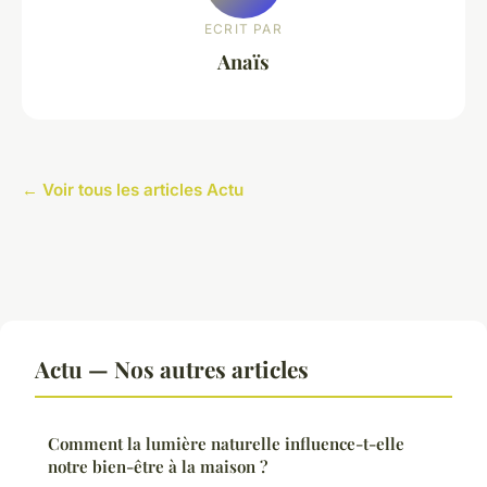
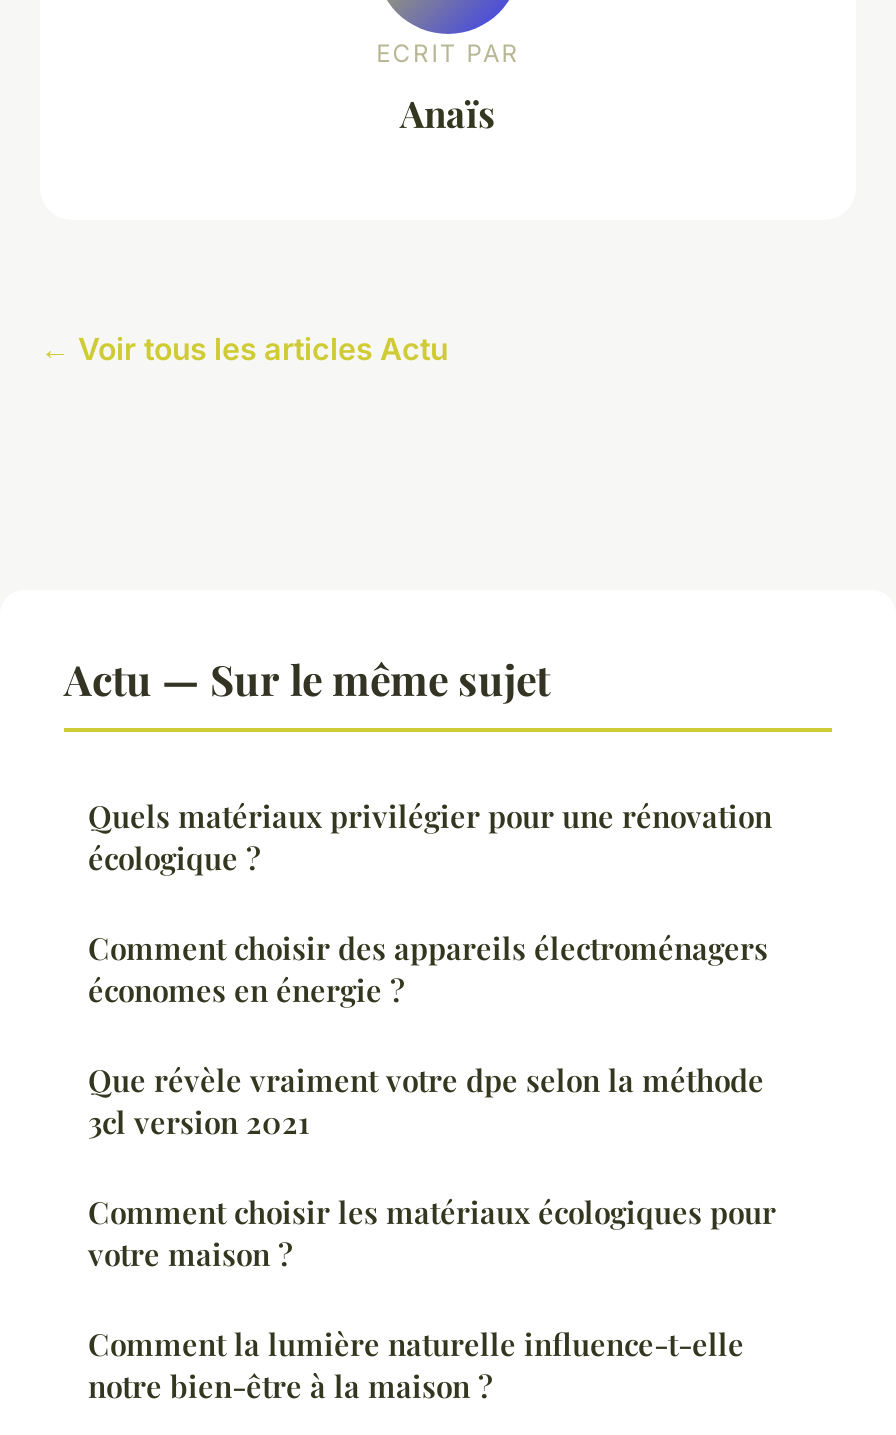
- Actu — Nos autres articles
+ Actu — Sur le même sujet
+ Quels matériaux privilégier pour une rénovation
+ écologique ?
+ Comment choisir des appareils électroménagers
+ économes en énergie ?
+ Que révèle vraiment votre dpe selon la méthode
+ 3cl version 2021
+ Comment choisir les matériaux écologiques pour
+ votre maison ?
